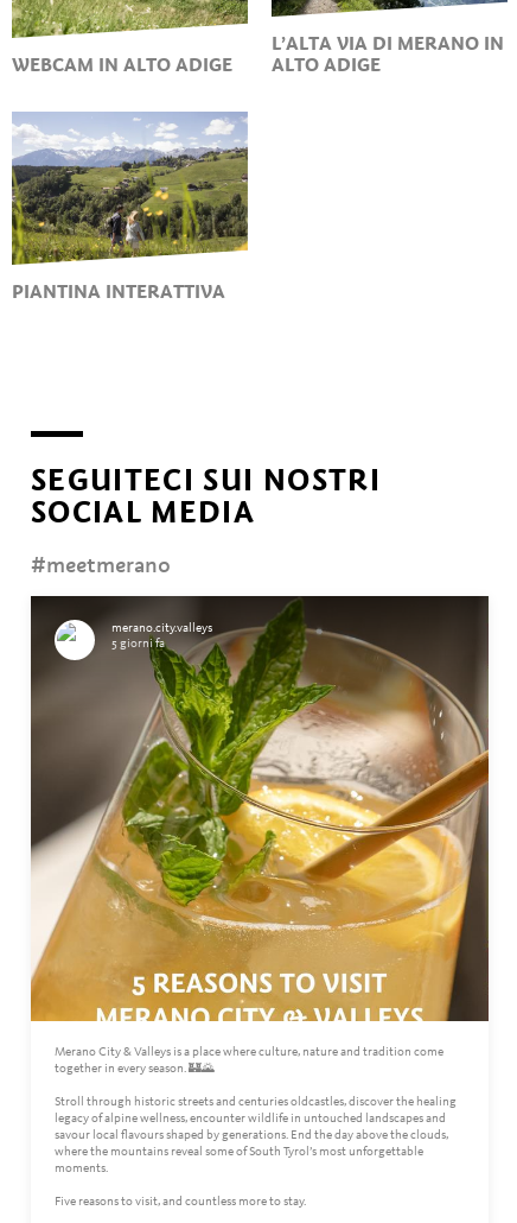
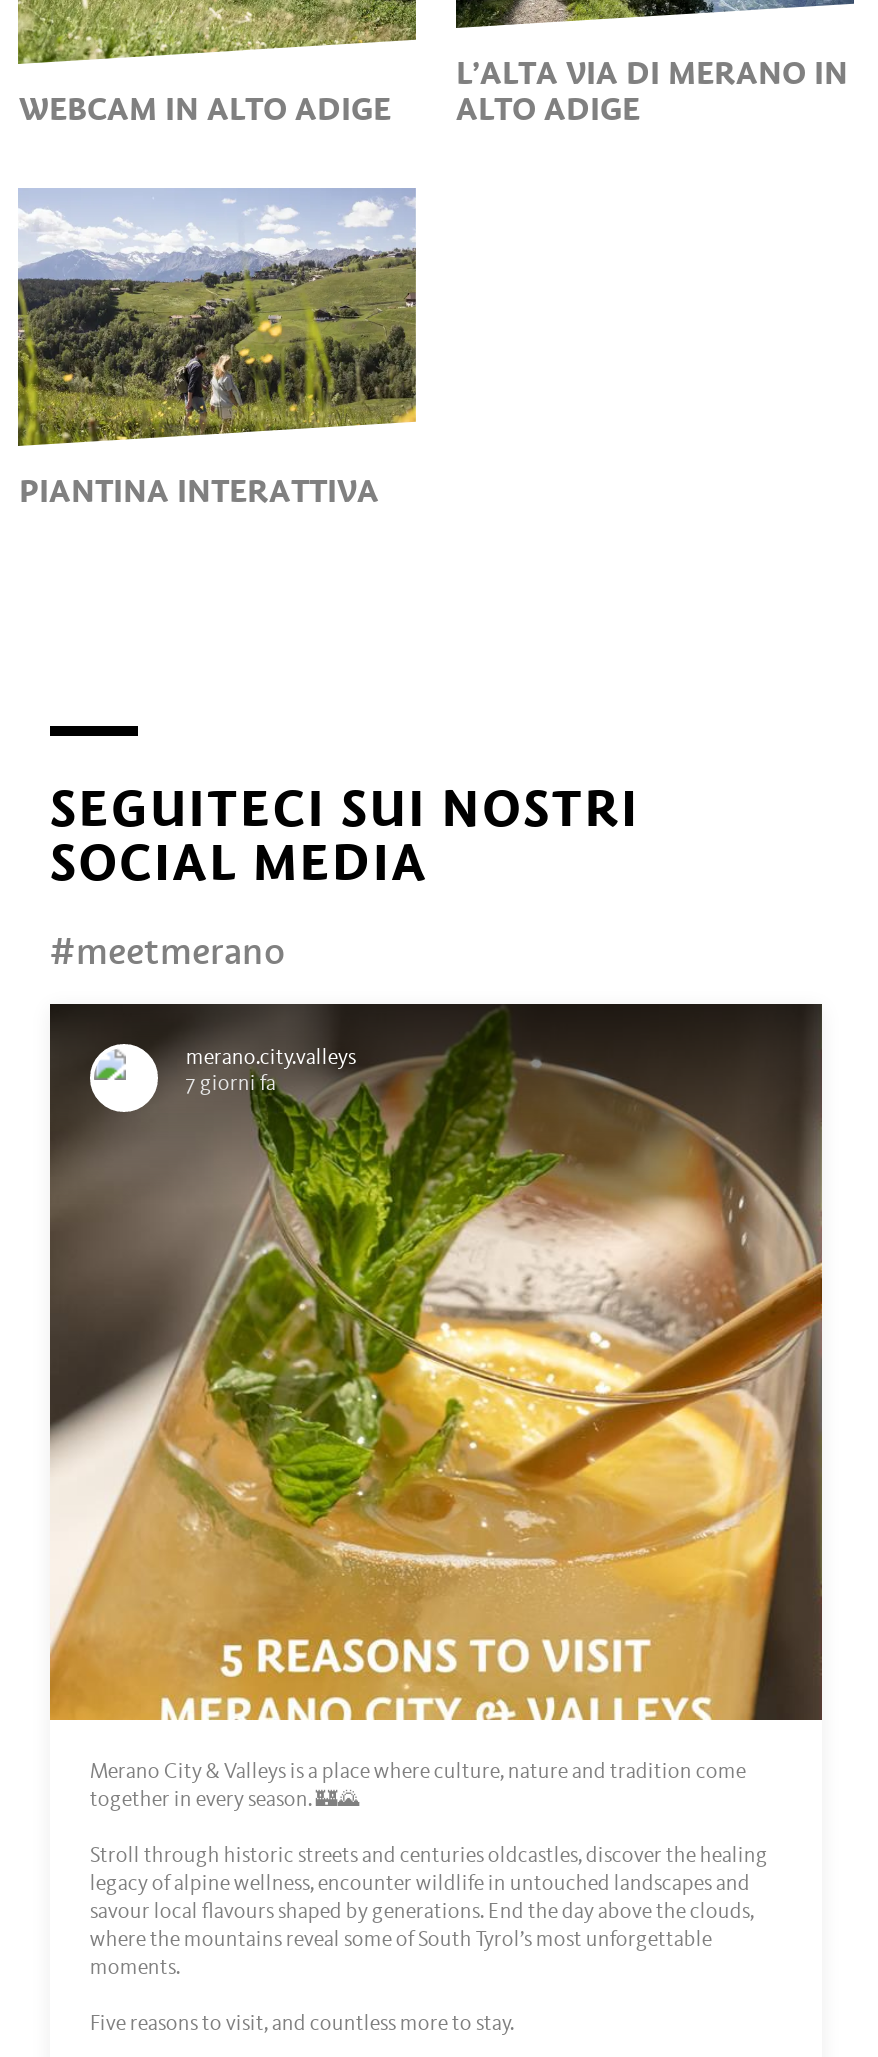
- 5 giorni fa
+ 7 giorni fa
